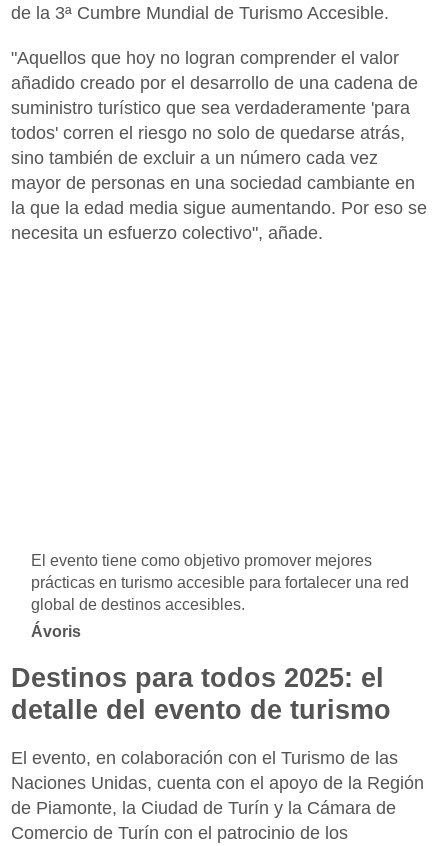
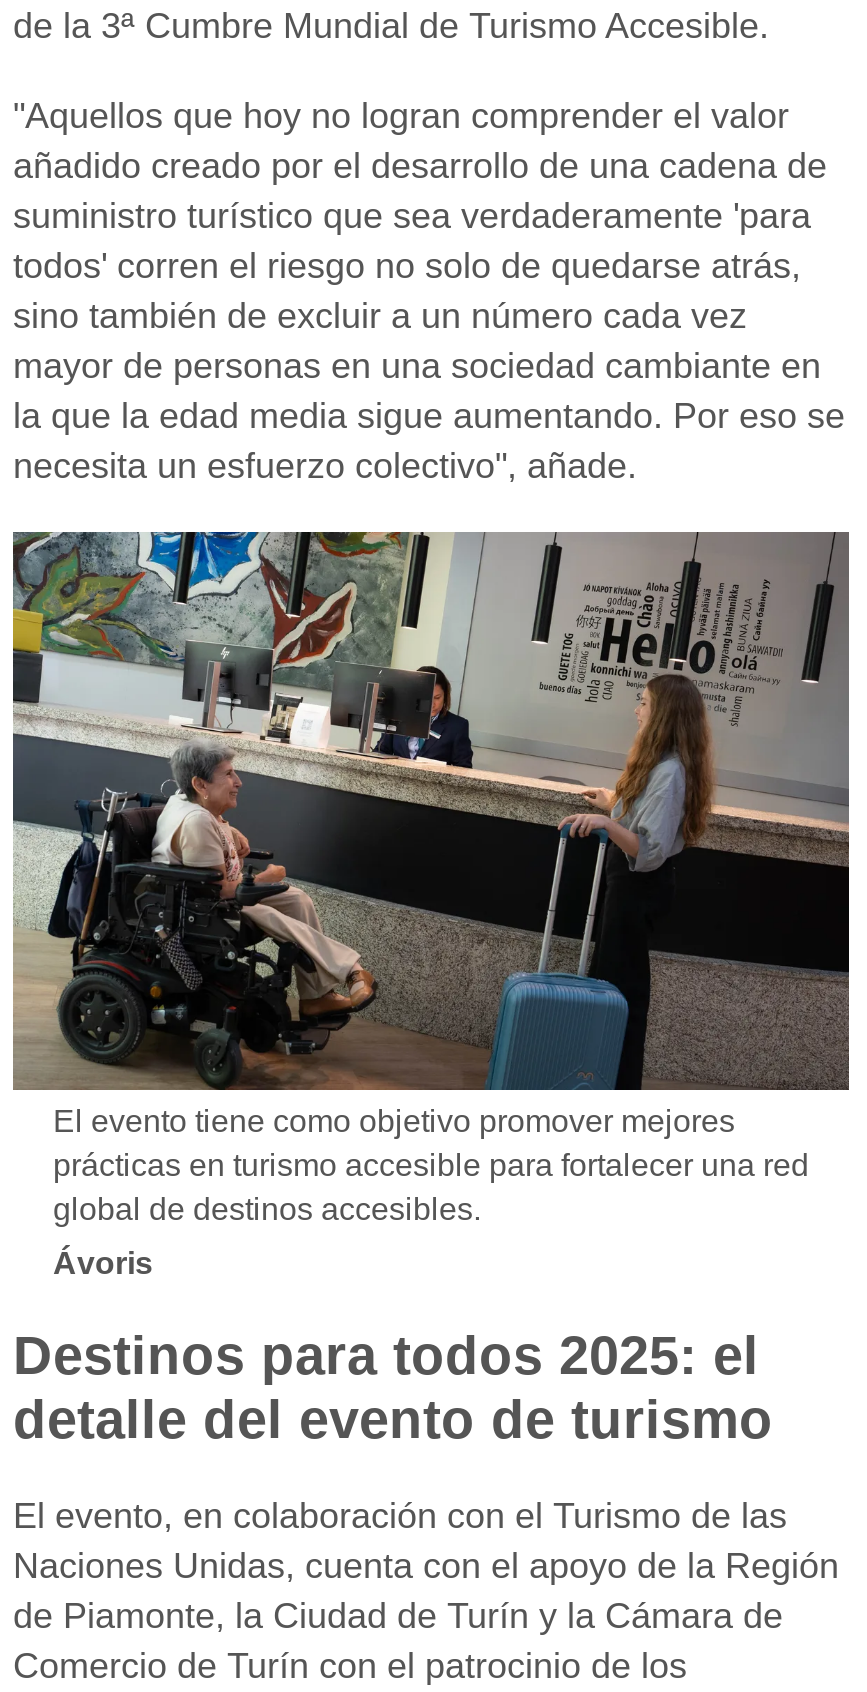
+ [image]
